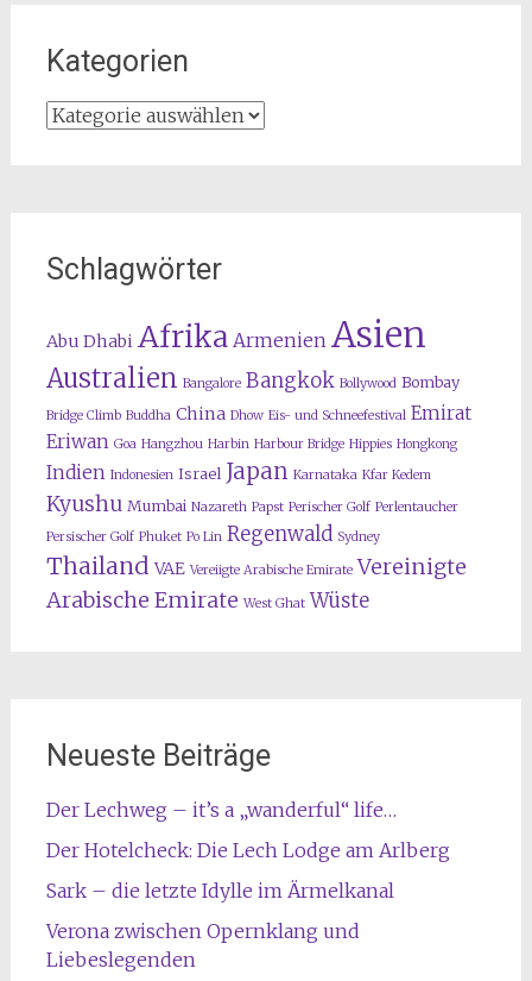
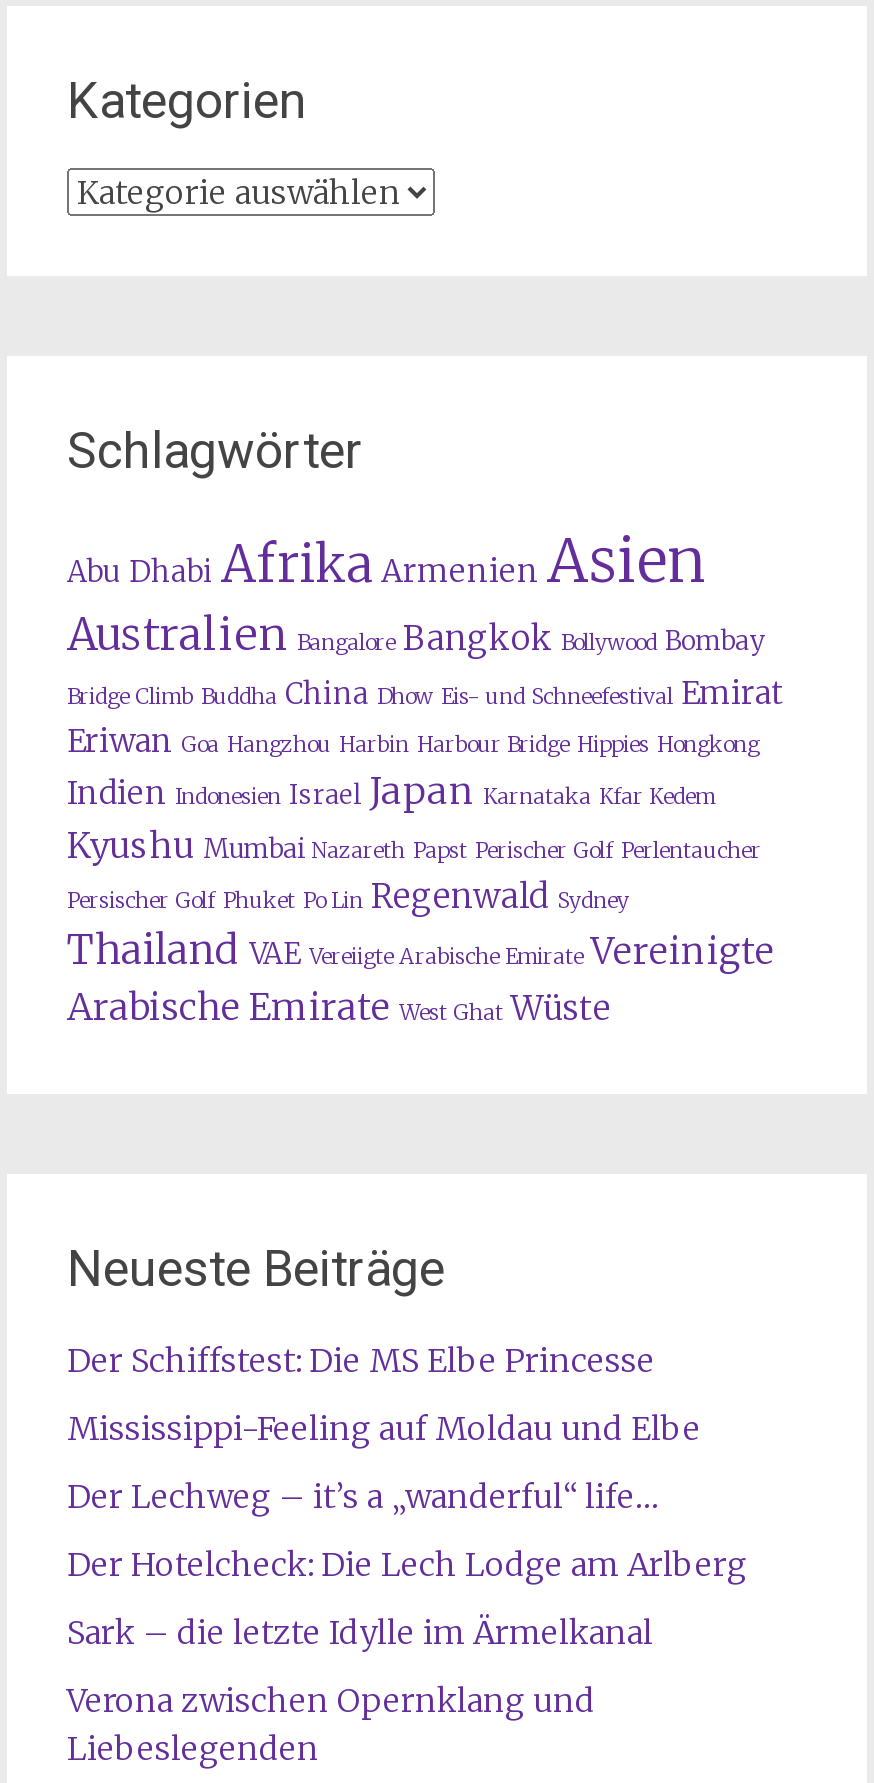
+ Der Schiffstest: Die MS Elbe Princesse
+ Mississippi-Feeling auf Moldau und Elbe
